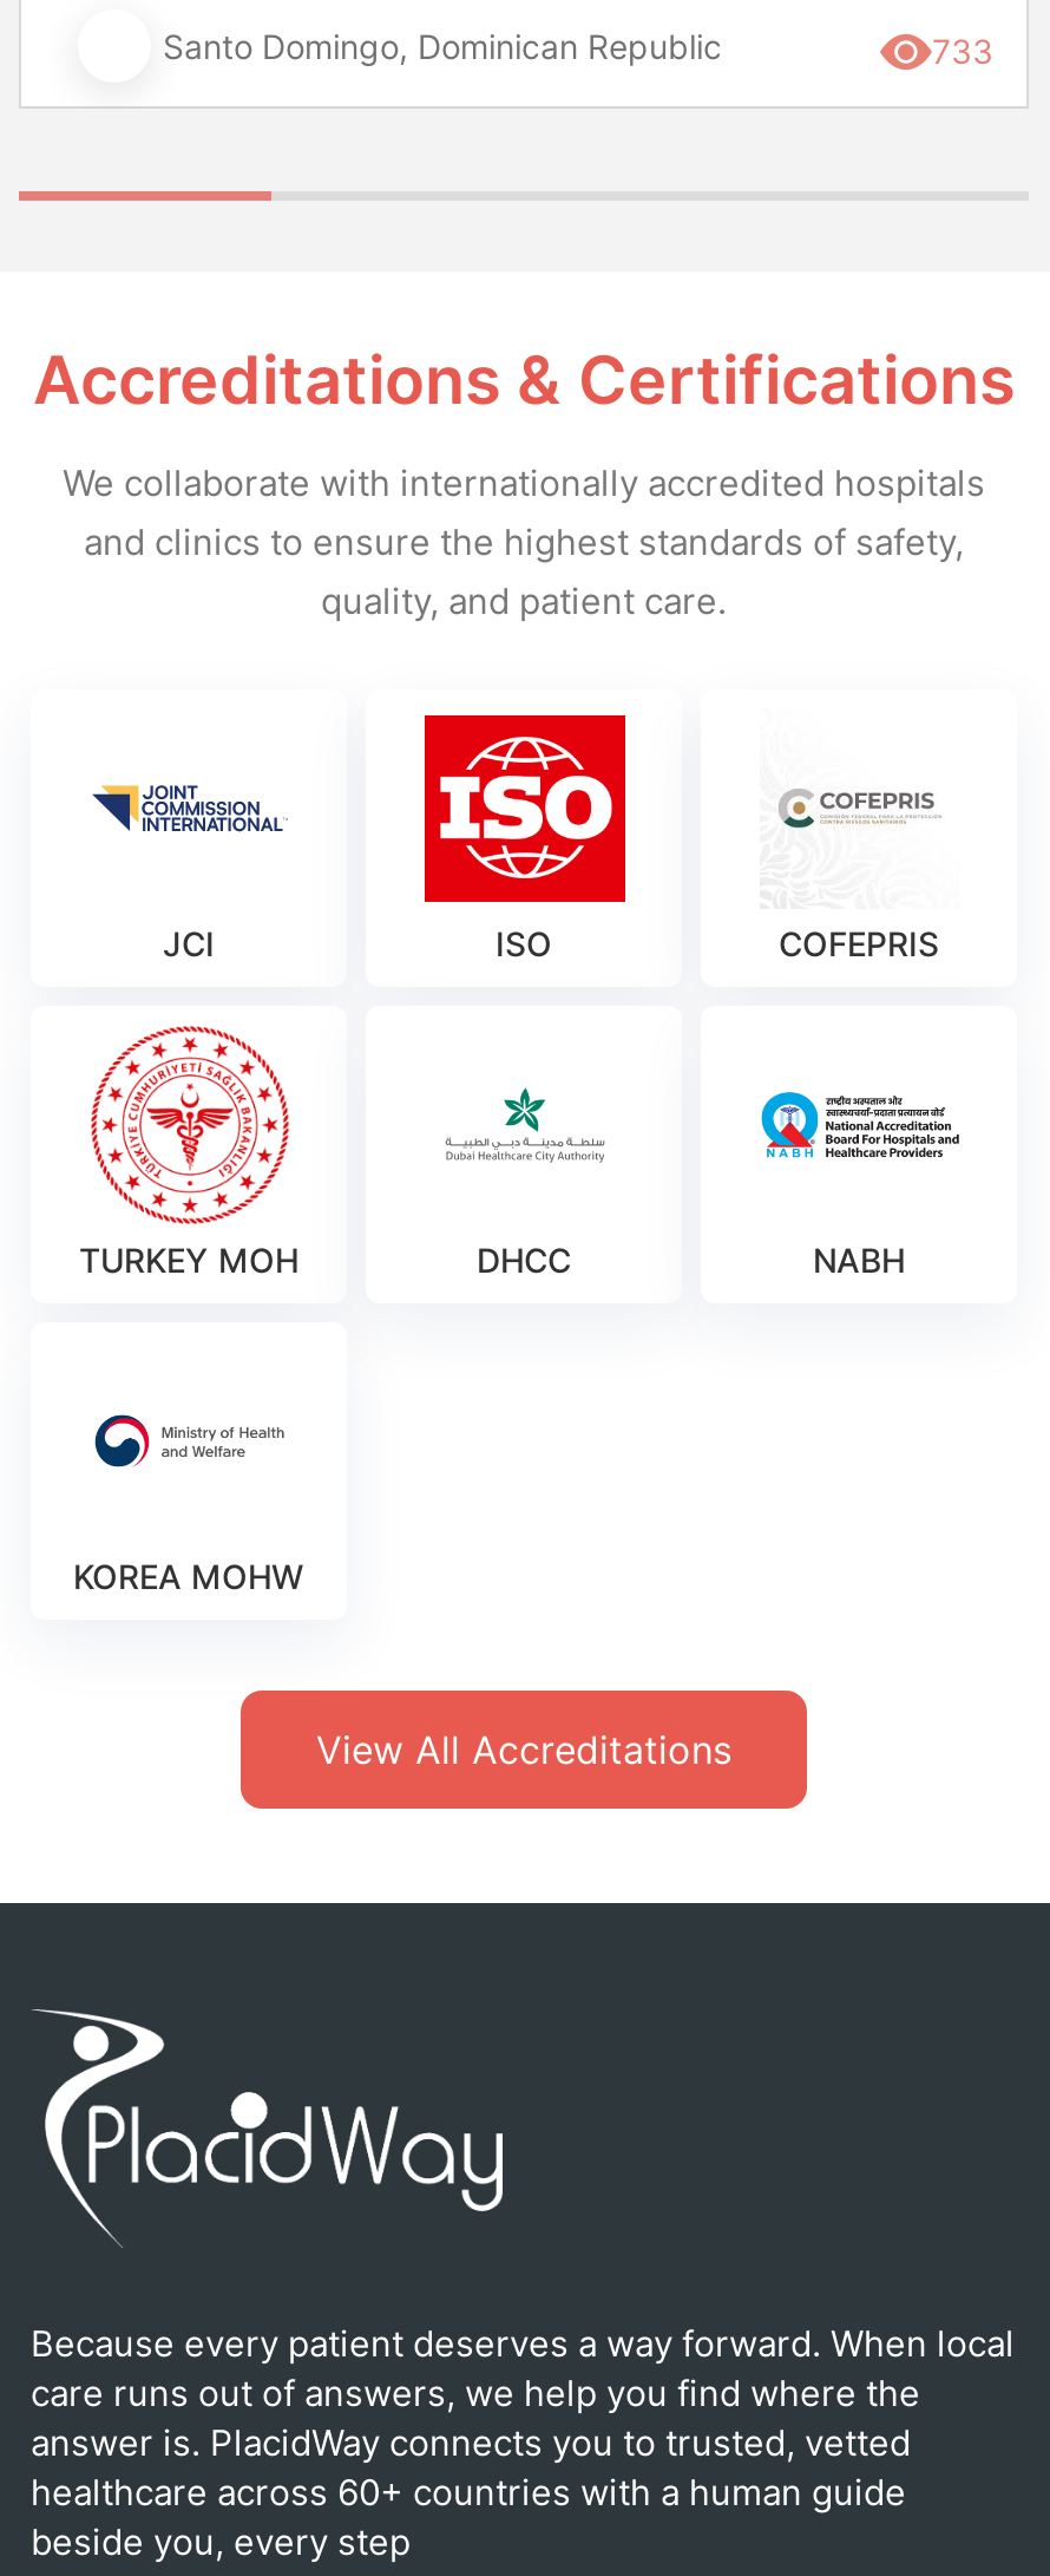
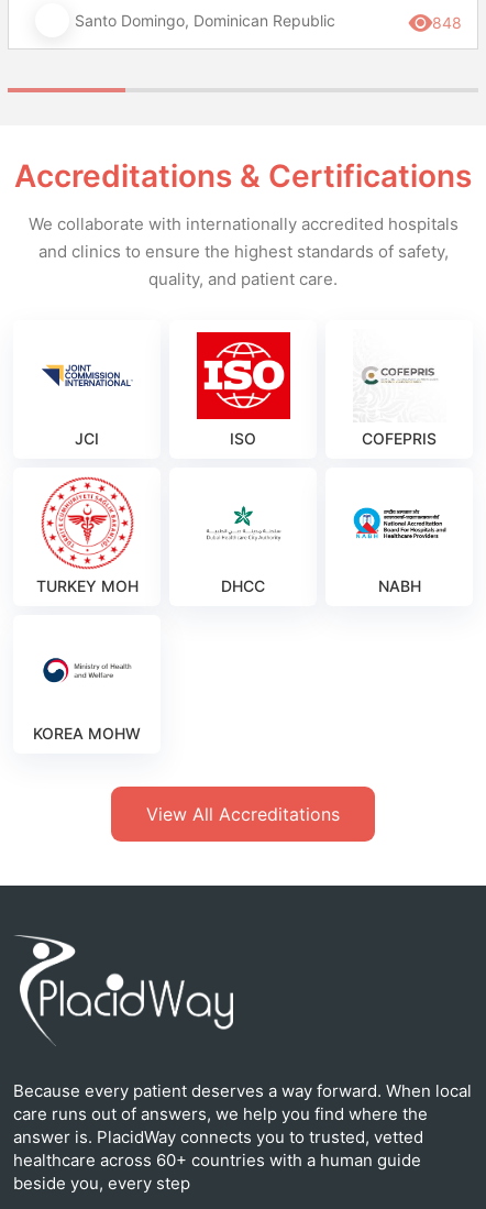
- 733
+ 848
